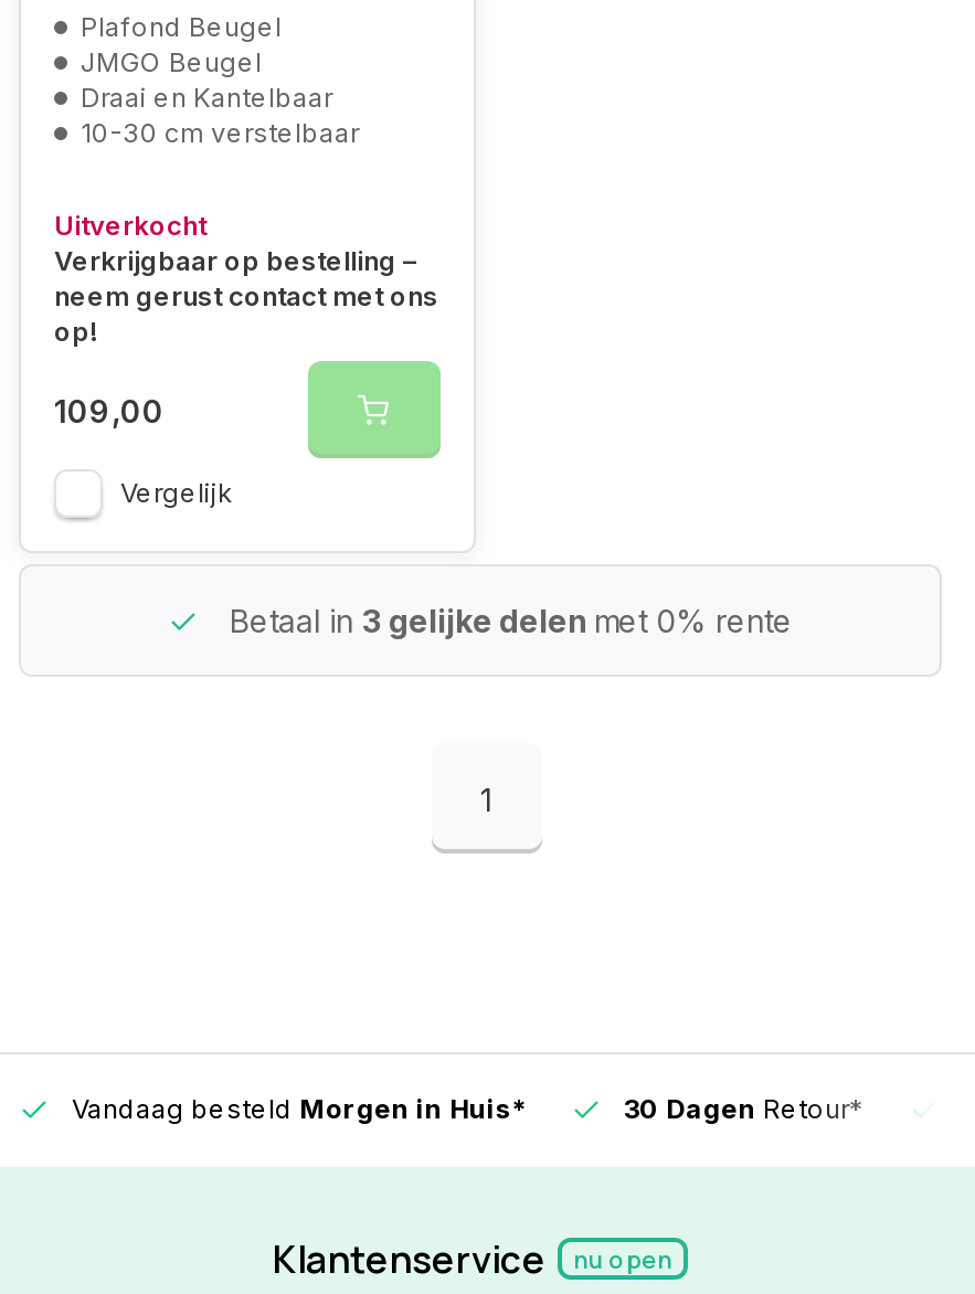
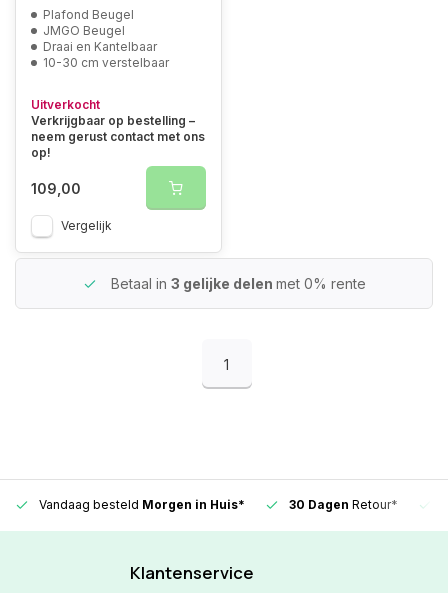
- nu open
